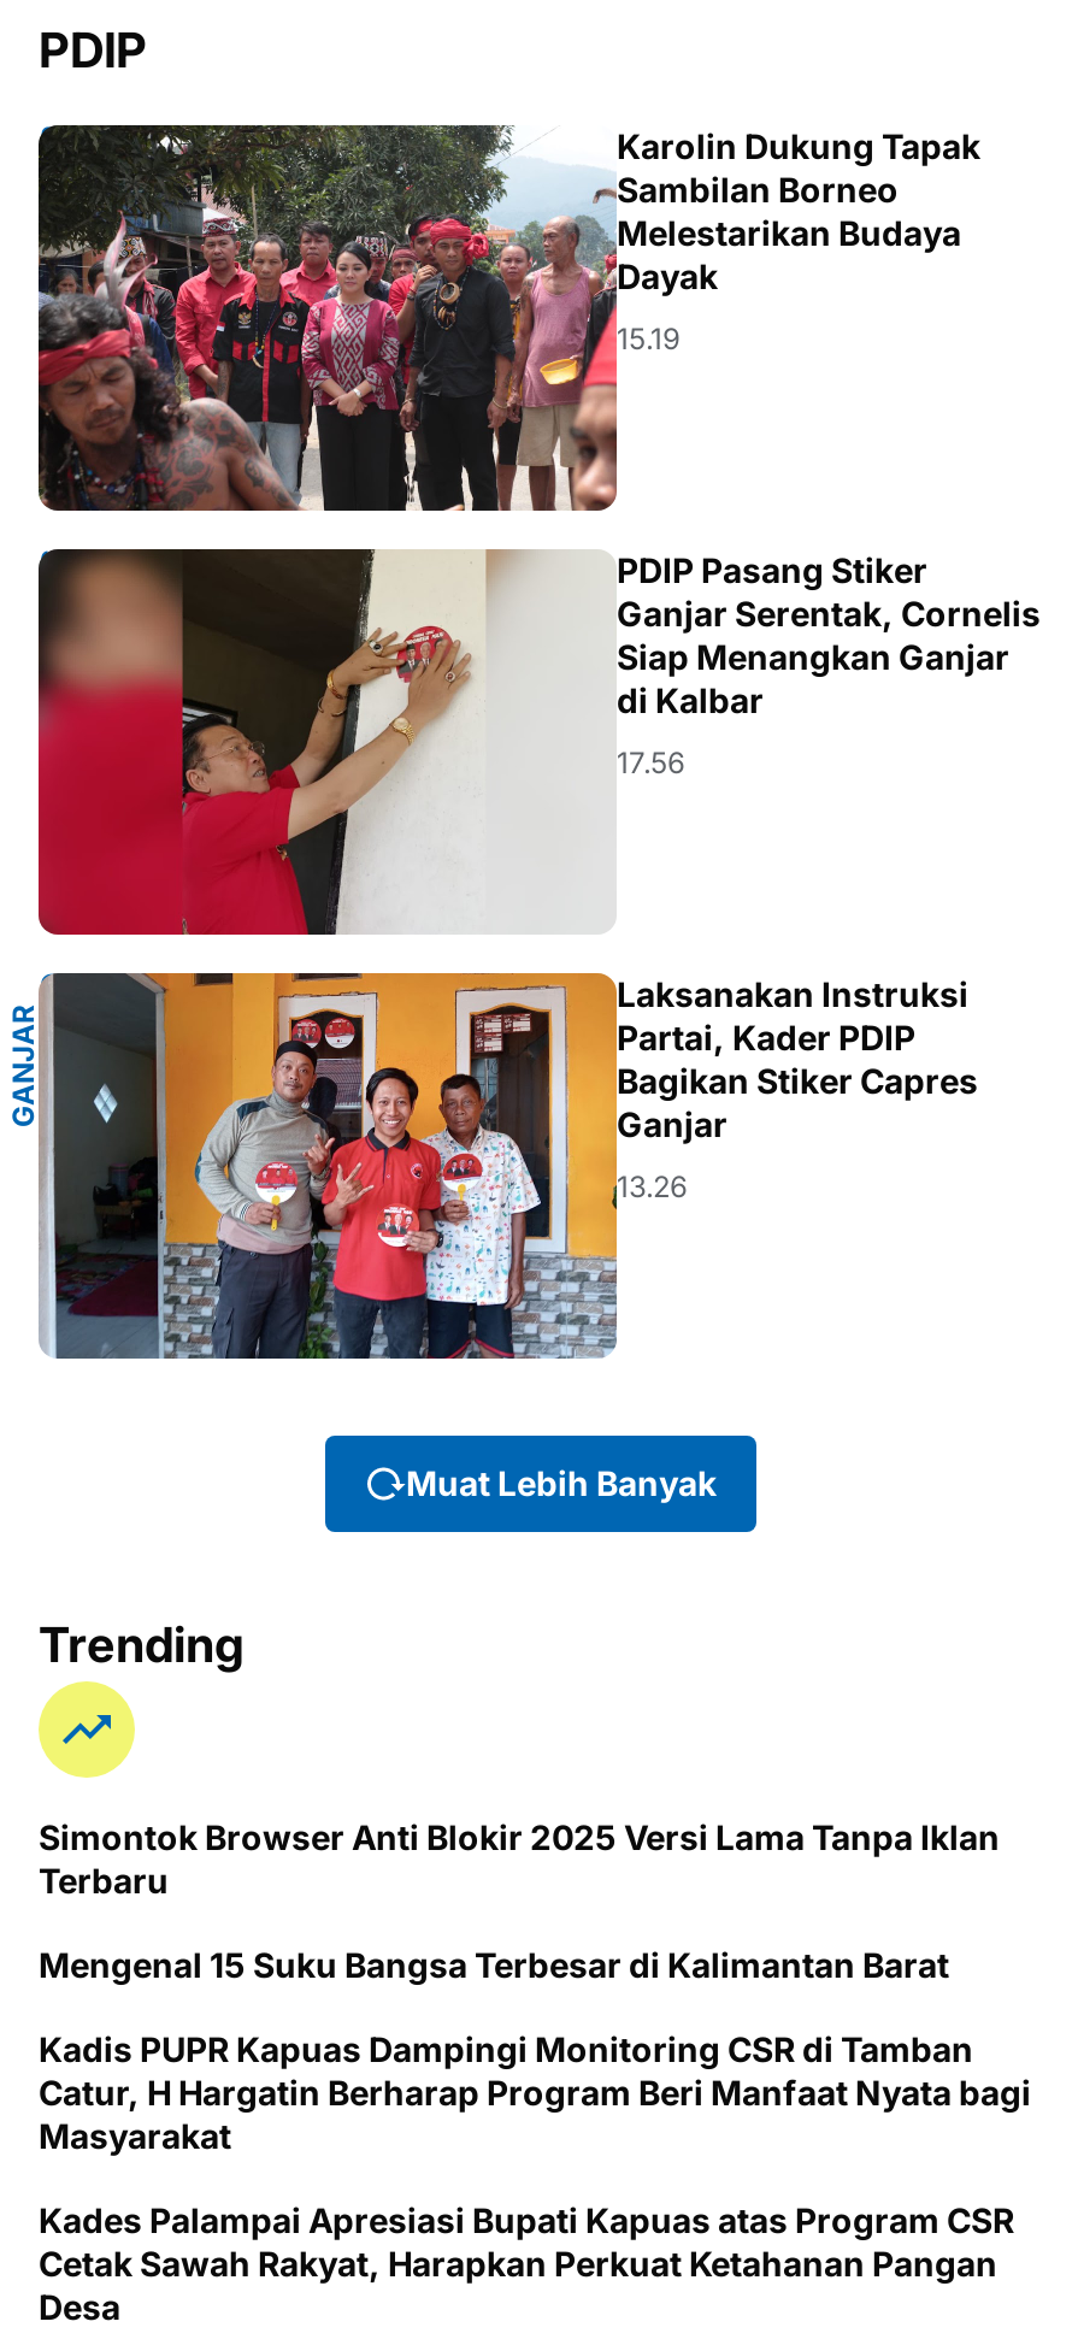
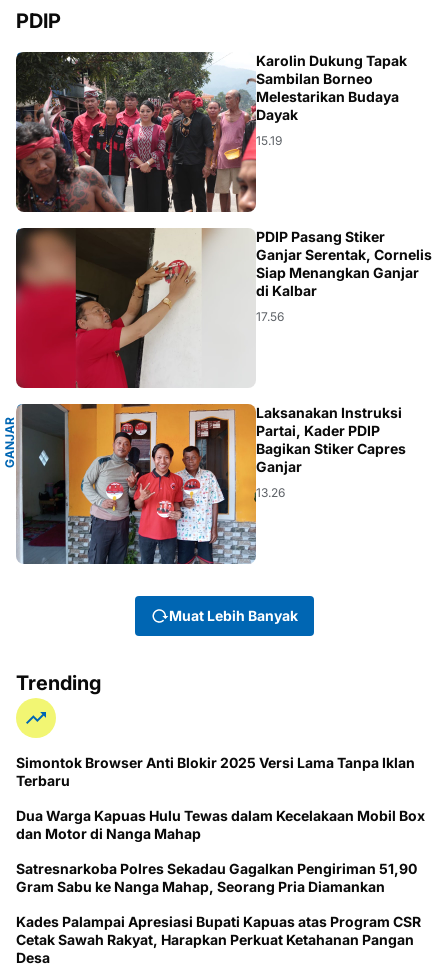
- Mengenal 15 Suku Bangsa Terbesar di Kalimantan Barat
+ Dua Warga Kapuas Hulu Tewas dalam Kecelakaan Mobil Box
+ dan Motor di Nanga Mahap

- Kadis PUPR Kapuas Dampingi Monitoring CSR di Tamban
- Catur, H Hargatin Berharap Program Beri Manfaat Nyata bagi
- Masyarakat
+ Satresnarkoba Polres Sekadau Gagalkan Pengiriman 51,90
+ Gram Sabu ke Nanga Mahap, Seorang Pria Diamankan
